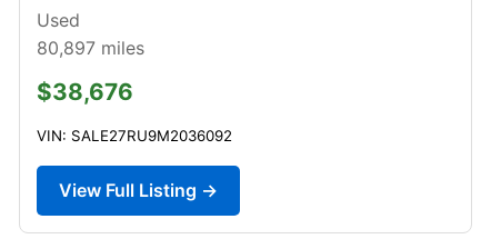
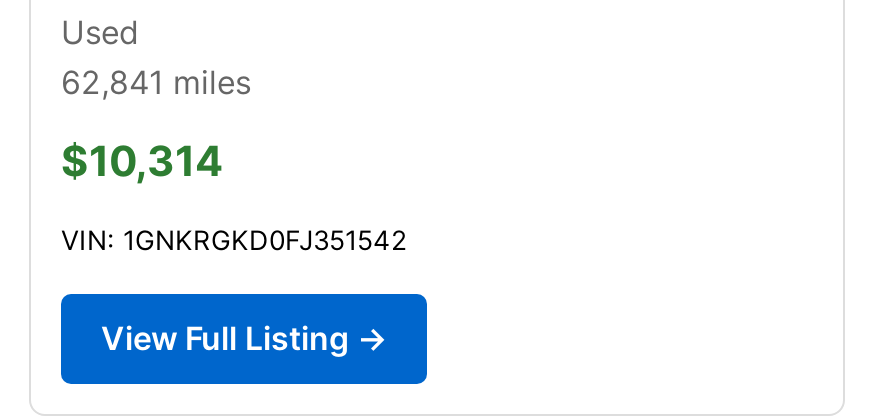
- 80,897 miles
+ 62,841 miles

- $38,676
+ $10,314

- VIN: SALE27RU9M2036092
+ VIN: 1GNKRGKD0FJ351542
